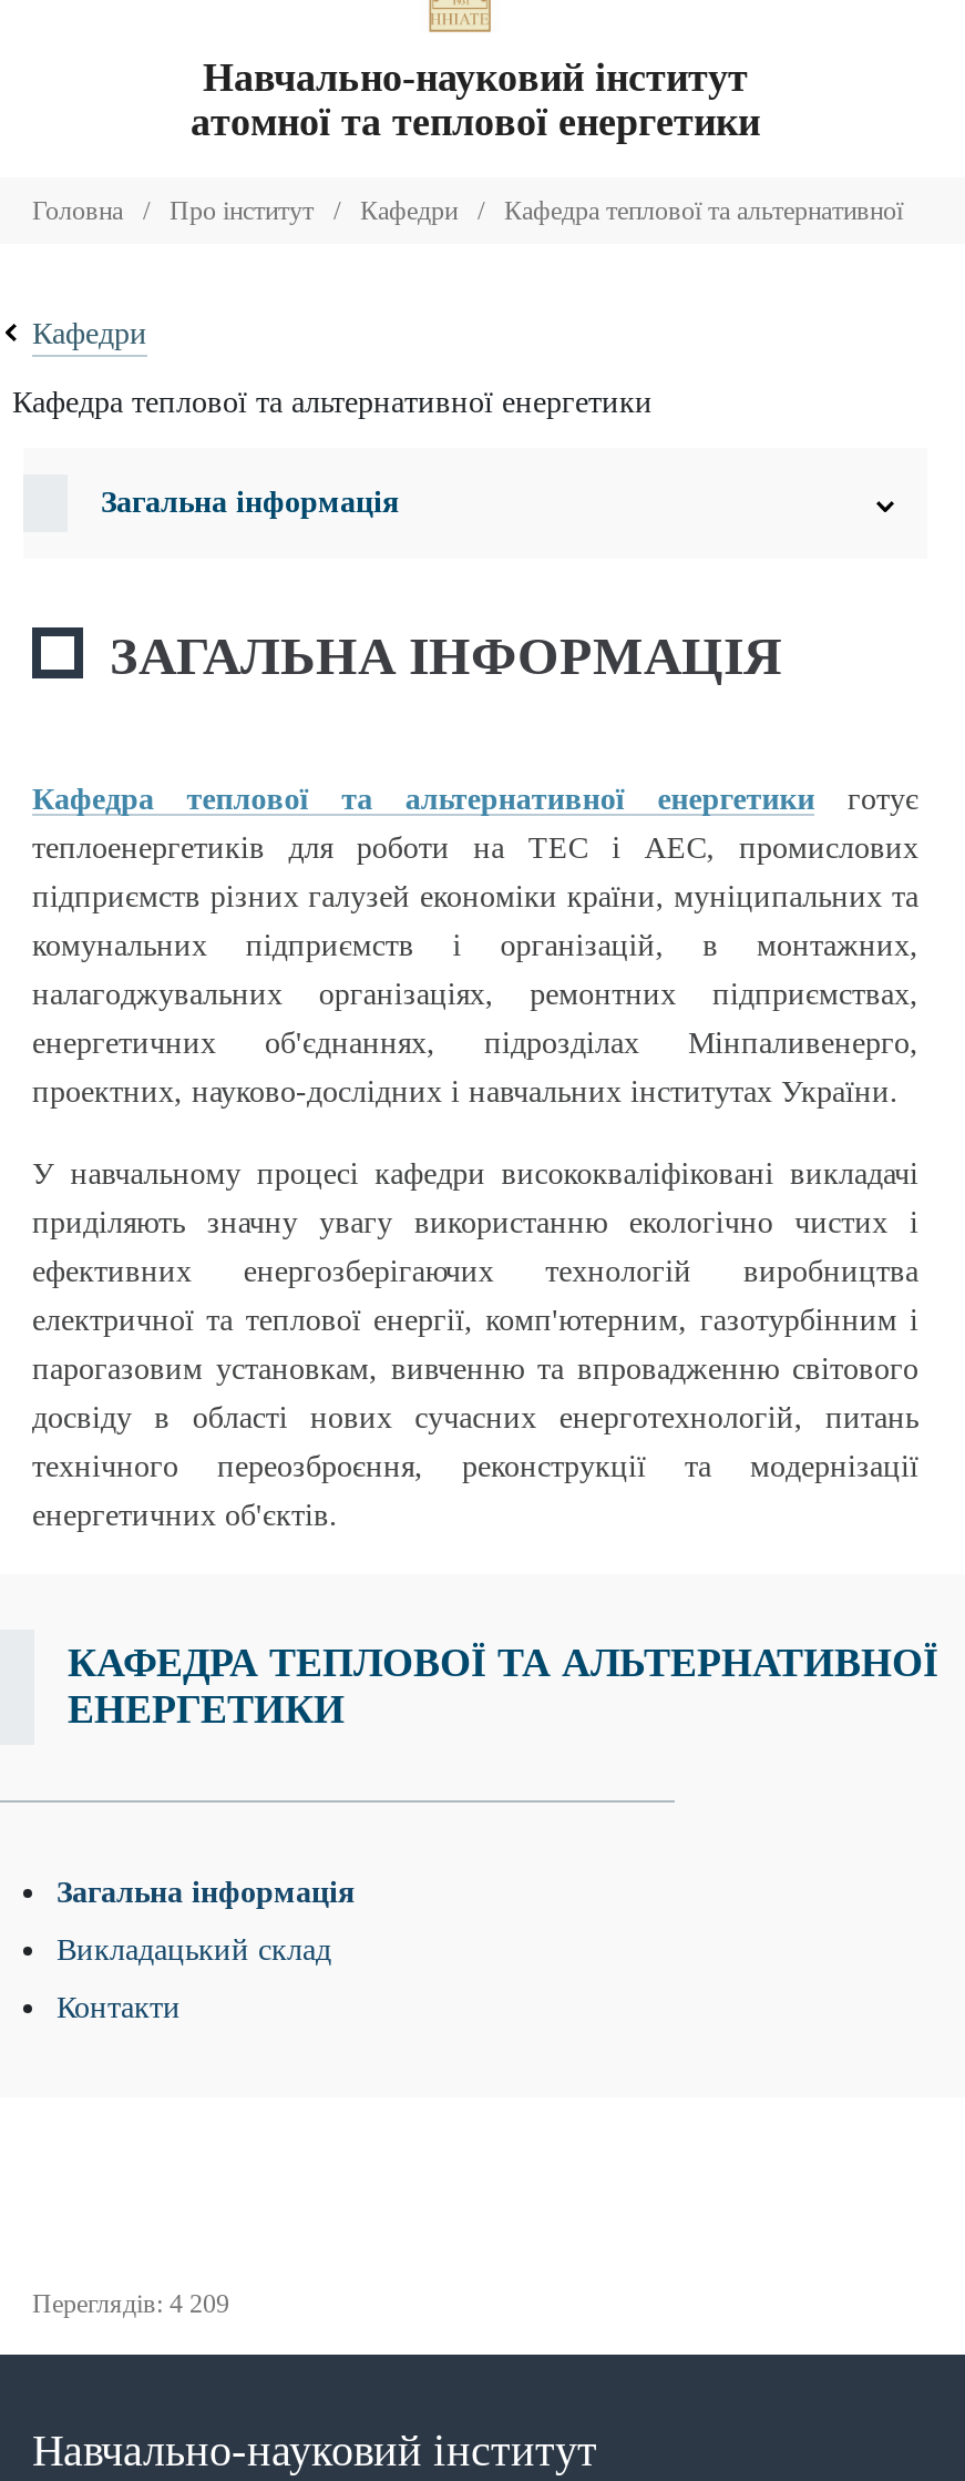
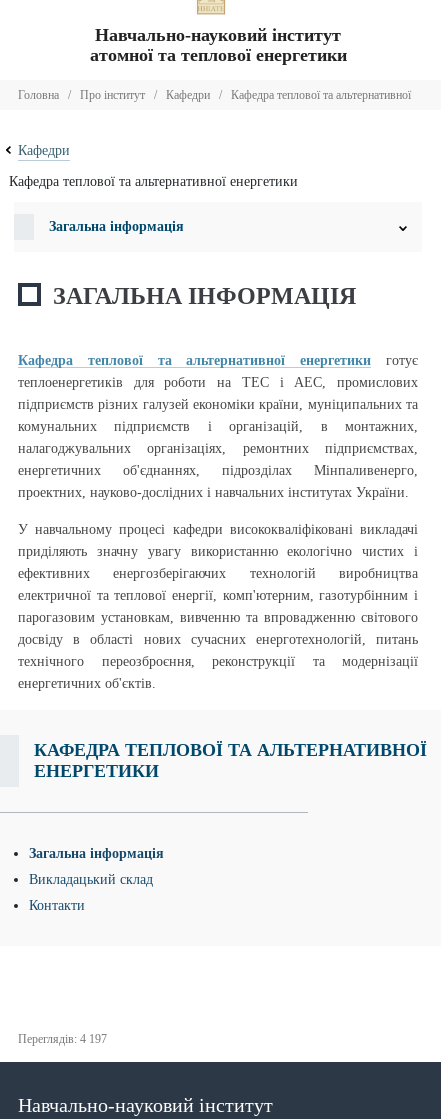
- Переглядів: 4 209
+ Переглядів: 4 197
